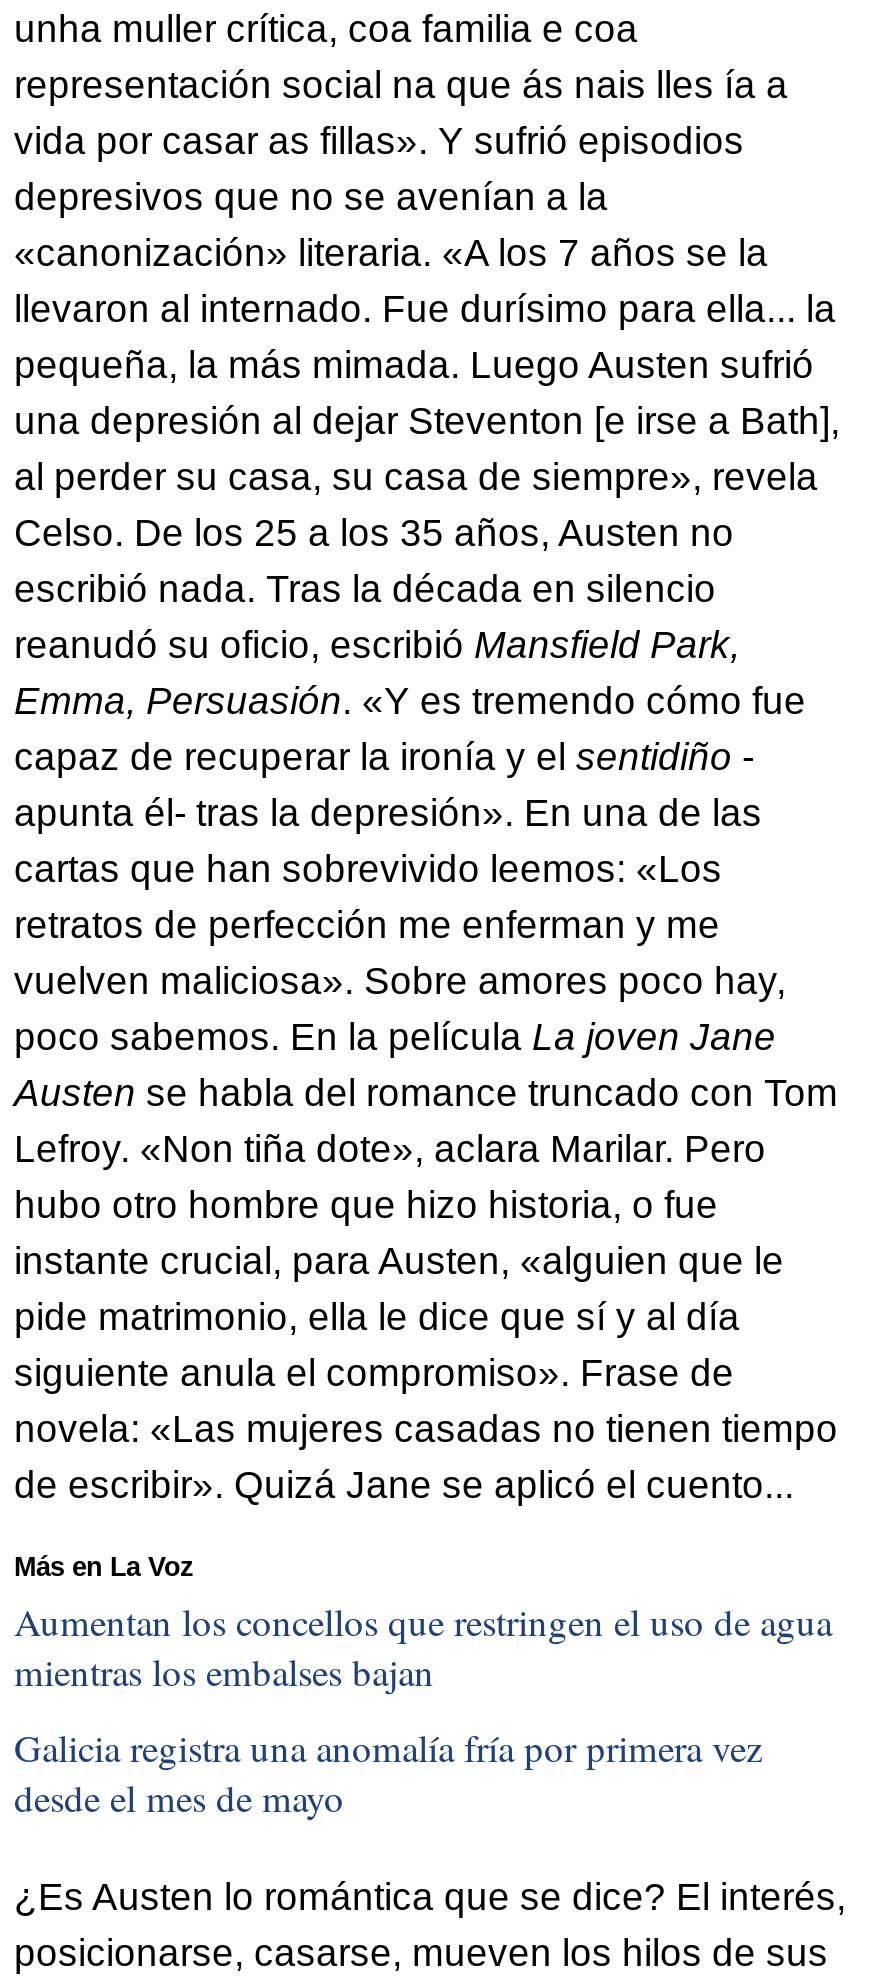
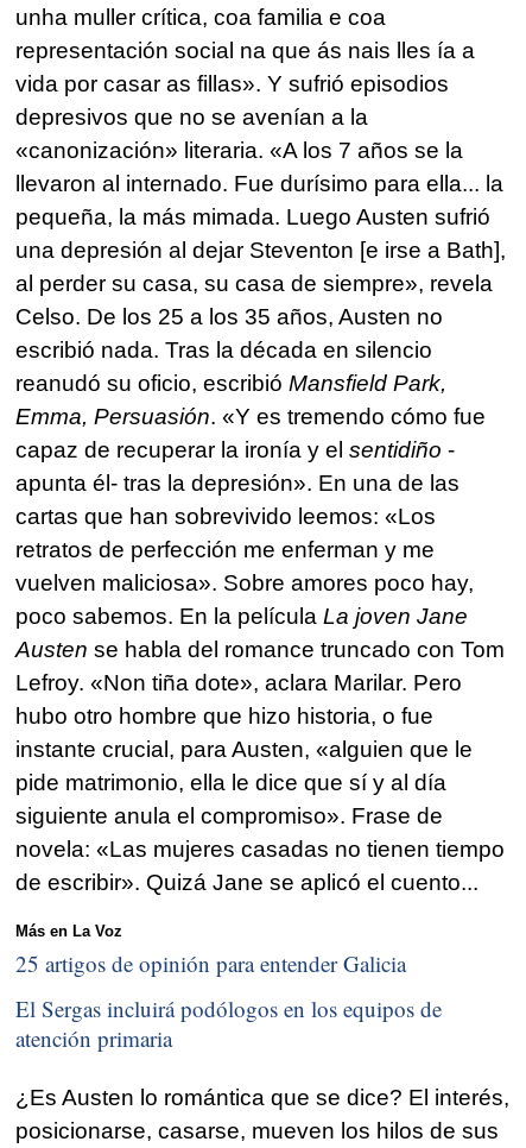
- Aumentan los concellos que restringen el uso de agua
- mientras los embalses bajan
+ 25 artigos de opinión para entender Galicia

- Galicia registra una anomalía fría por primera vez
- desde el mes de mayo
+ El Sergas incluirá podólogos en los equipos de
+ atención primaria
